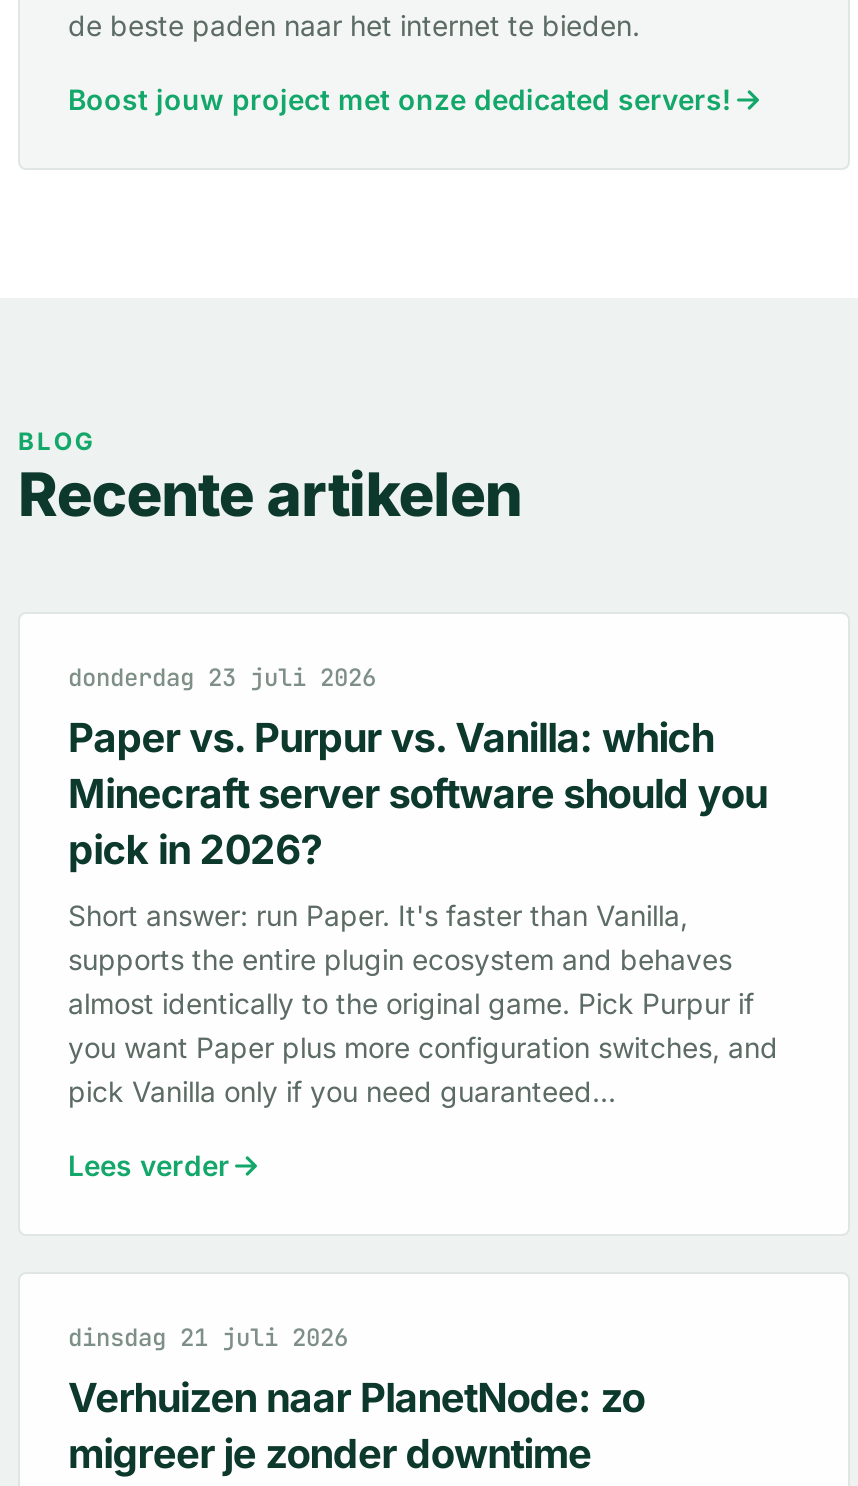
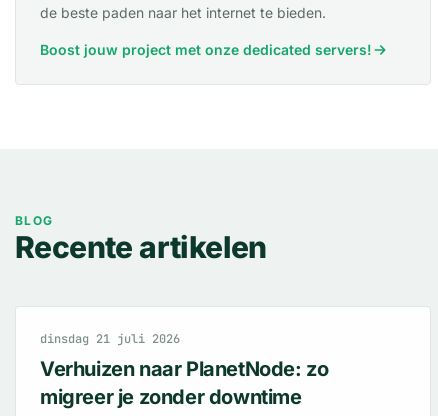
- donderdag 23 juli 2026
- Paper vs. Purpur vs. Vanilla: which
- Minecraft server software should you
- pick in 2026?
- Short answer: run Paper. It's faster than Vanilla,
- supports the entire plugin ecosystem and behaves
- almost identically to the original game. Pick Purpur if
- you want Paper plus more configuration switches, and
- pick Vanilla only if you need guaranteed...
- Lees verder
